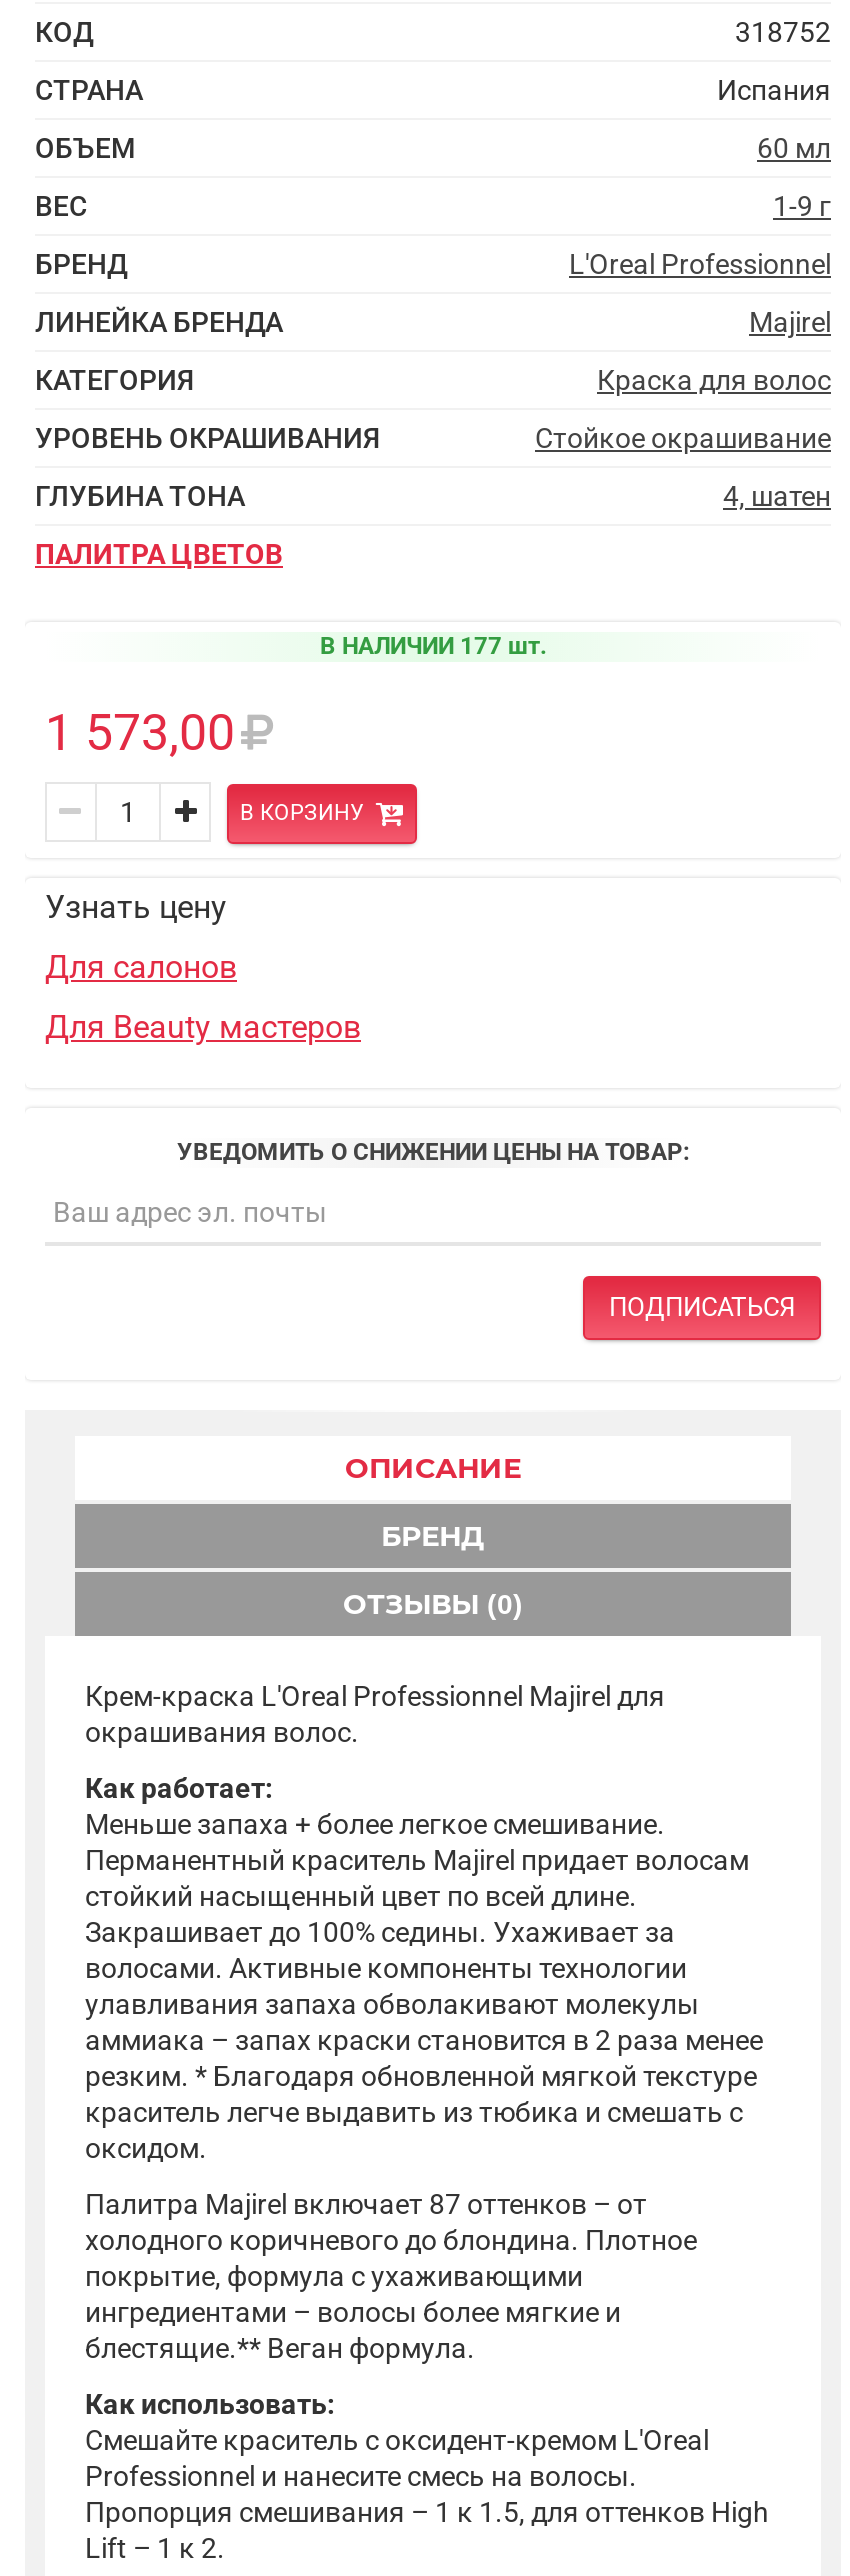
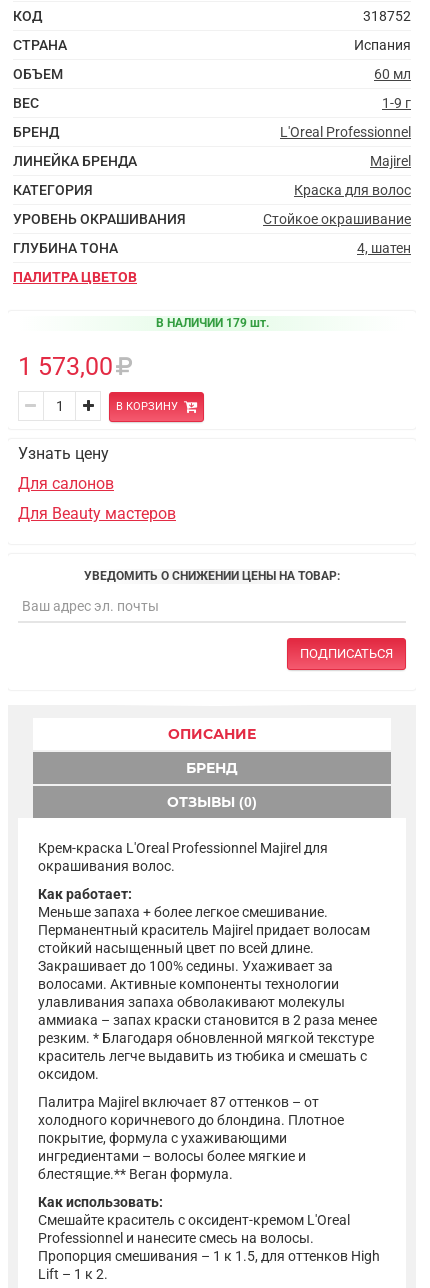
- В НАЛИЧИИ 177 шт.
+ В НАЛИЧИИ 179 шт.
